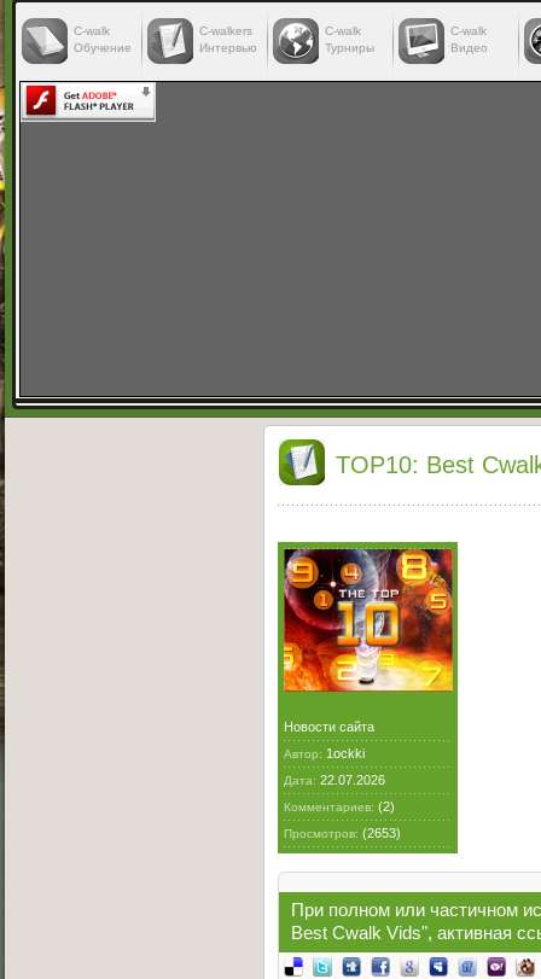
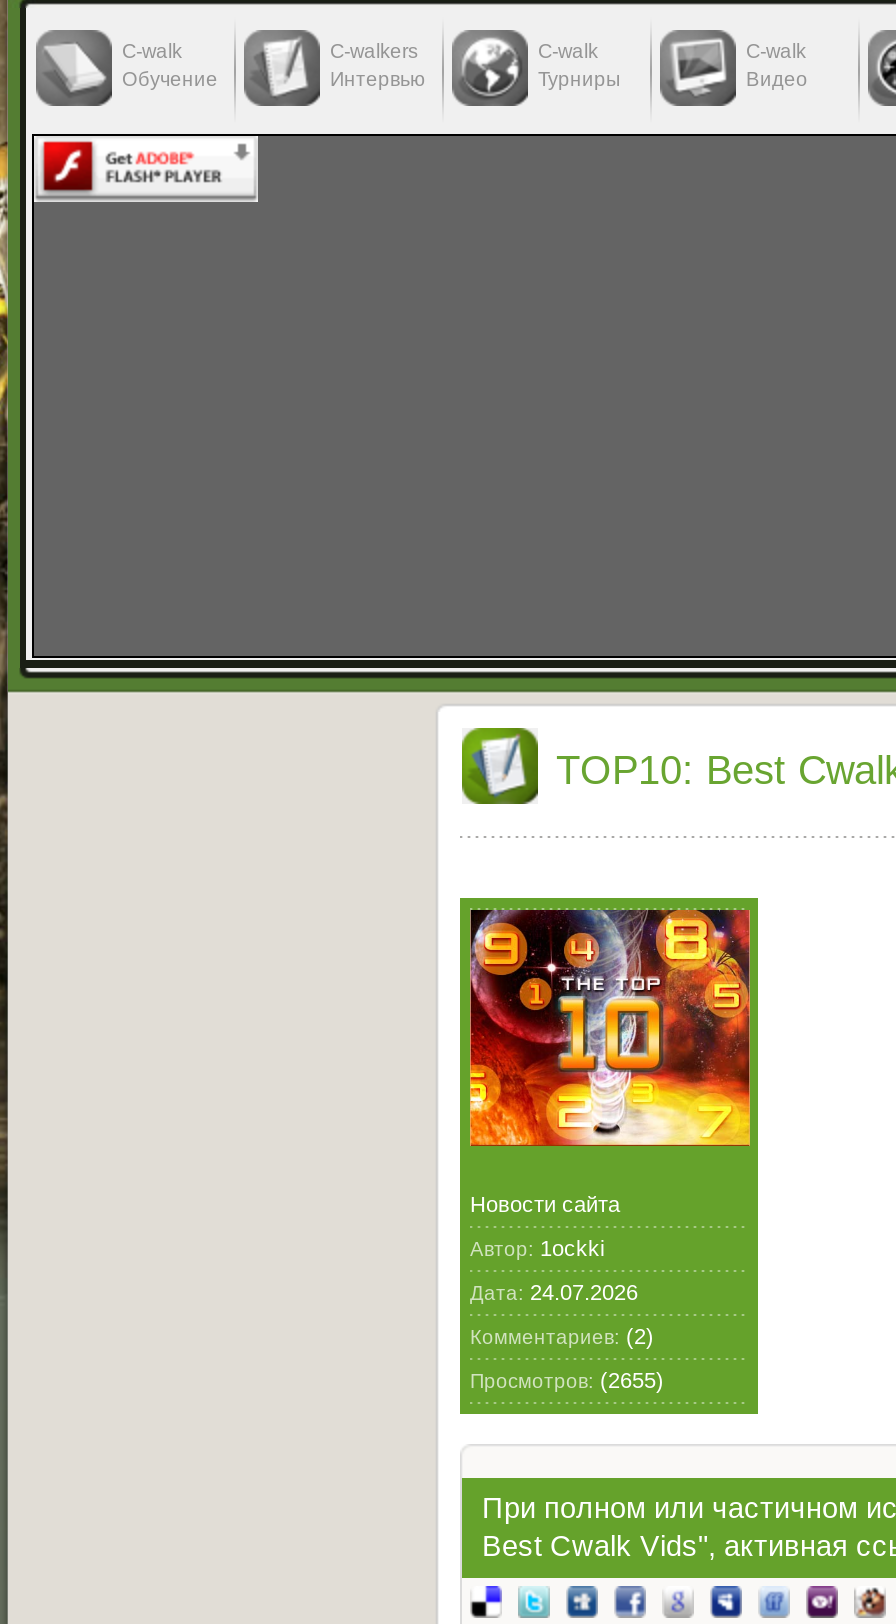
- Дата: 22.07.2026
+ Дата: 24.07.2026

- Просмотров: (2653)
+ Просмотров: (2655)
